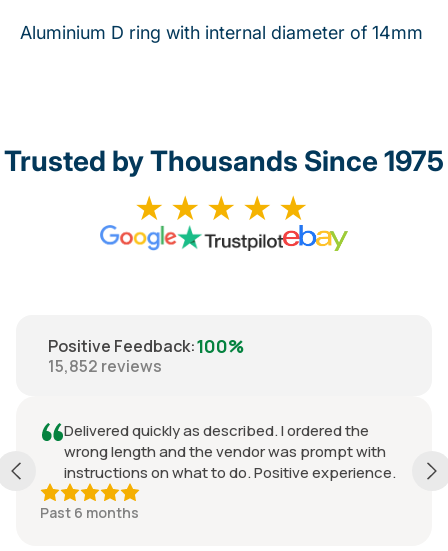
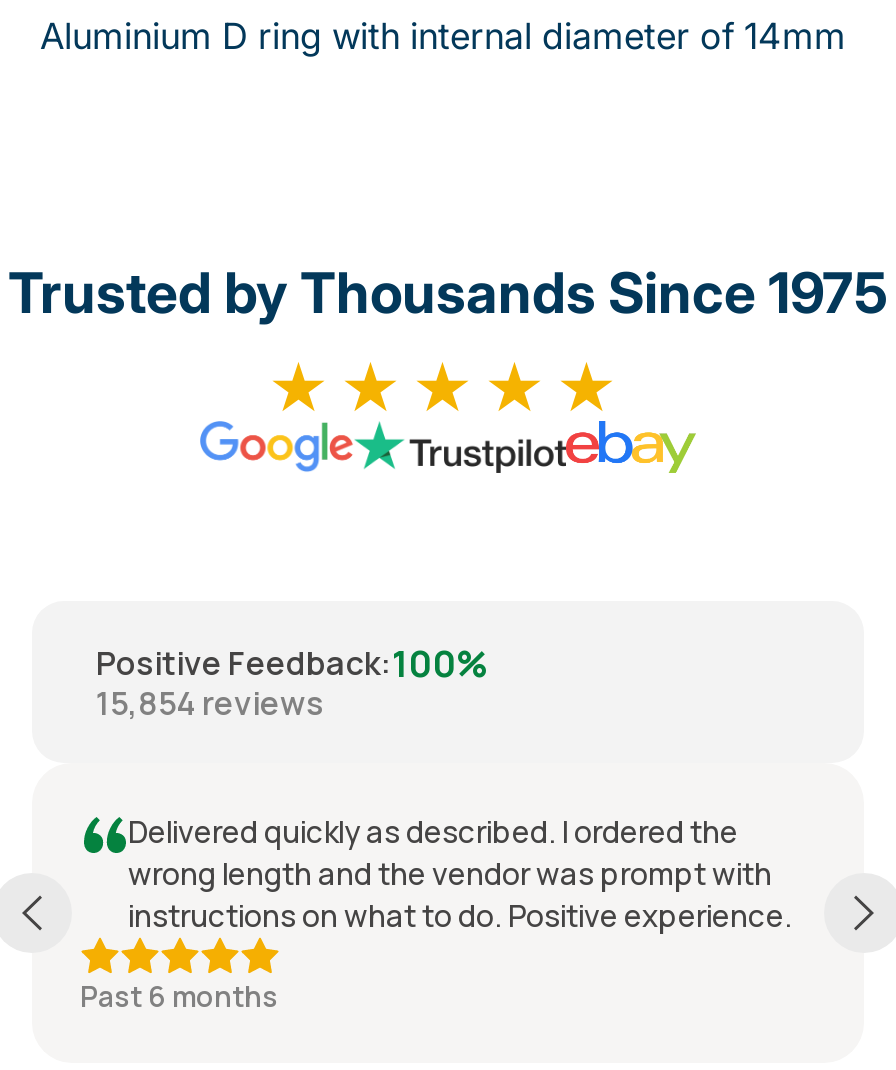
- 15,852 reviews
+ 15,854 reviews
